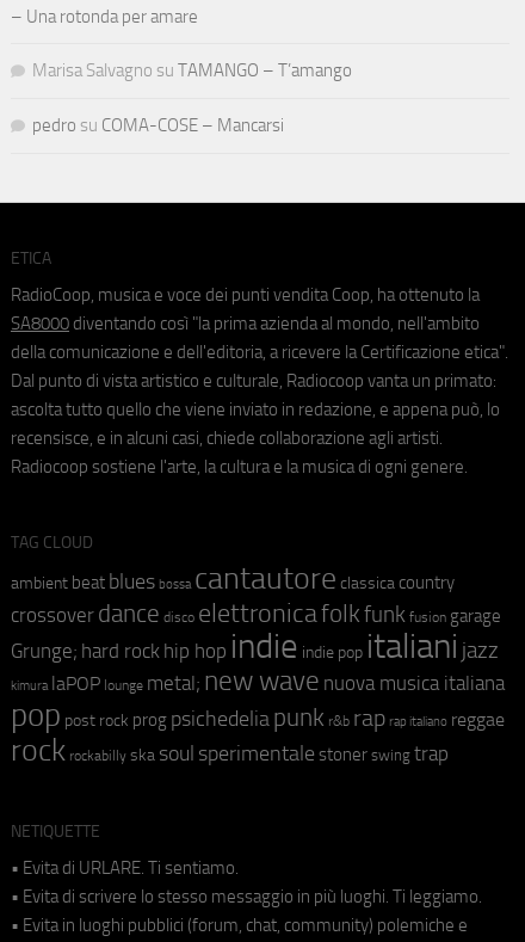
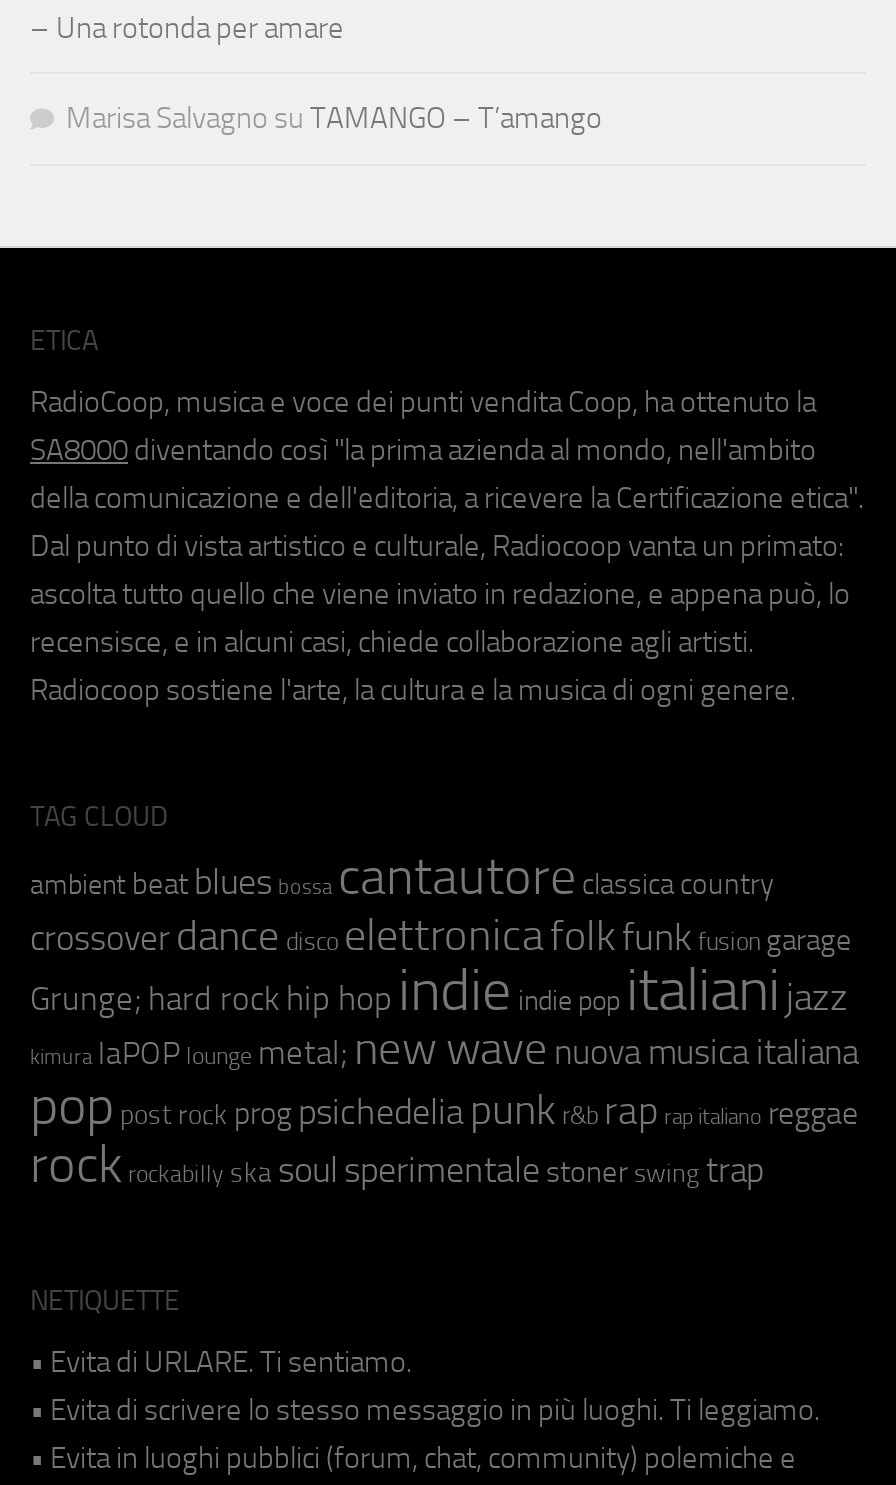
- pedro su COMA-COSE – Mancarsi
